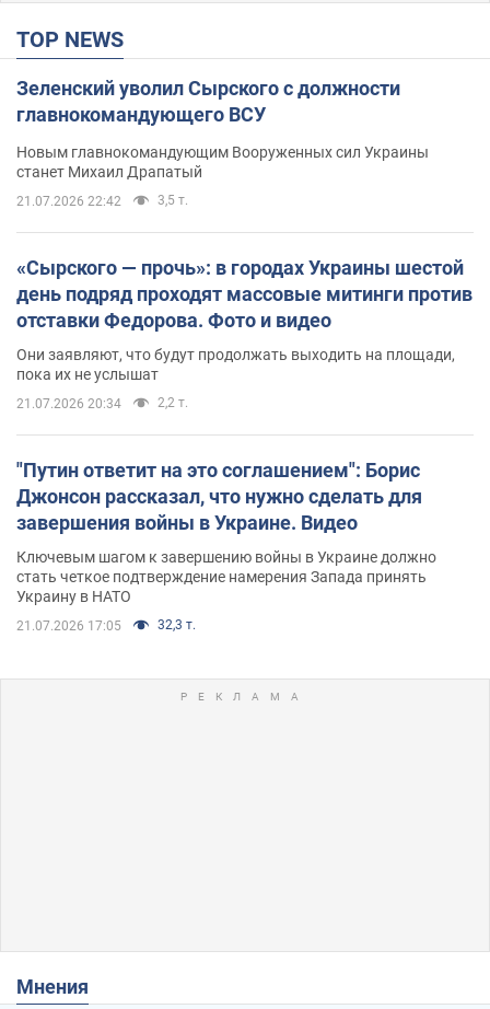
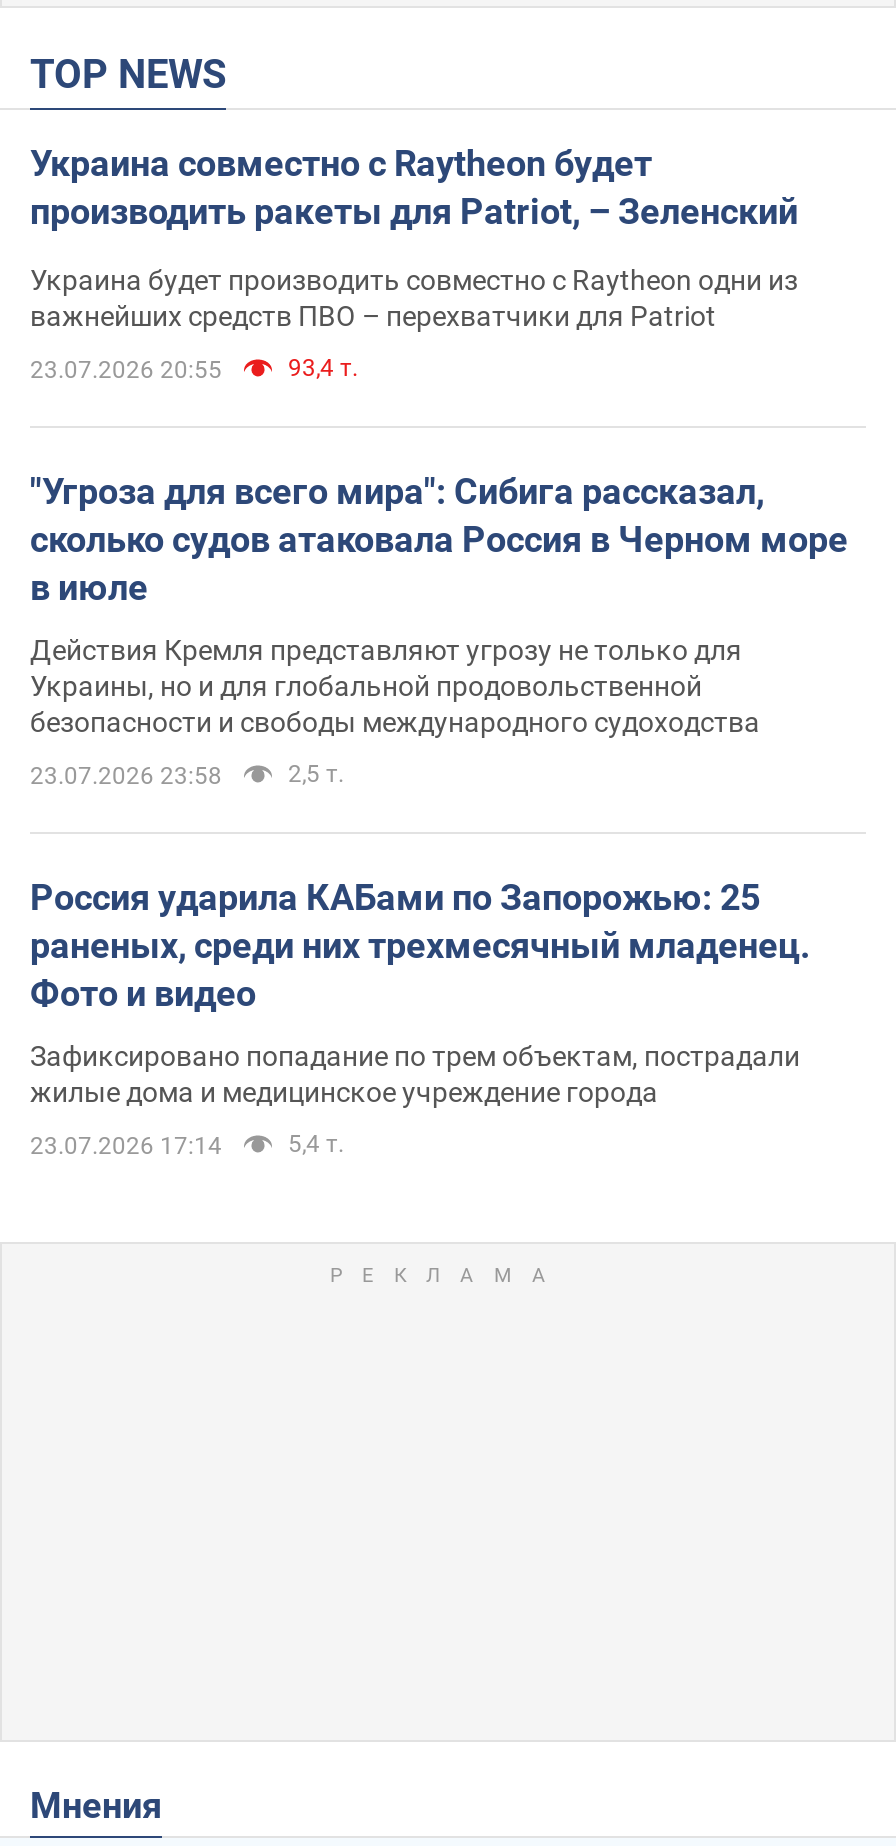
- Зеленский уволил Сырского с должности
- главнокомандующего ВСУ
+ Украина совместно с Raytheon будет
+ производить ракеты для Patriot, – Зеленский

- Новым главнокомандующим Вооруженных сил Украины
- станет Михаил Драпатый
+ Украина будет производить совместно с Raytheon одни из
+ важнейших средств ПВО – перехватчики для Patriot

- 21.07.2026 22:42
- 3,5 т.
+ 23.07.2026 20:55
+ 93,4 т.

- «Сырского — прочь»: в городах Украины шестой
- день подряд проходят массовые митинги против
- отставки Федорова. Фото и видео
+ "Угроза для всего мира": Сибига рассказал,
+ сколько судов атаковала Россия в Черном море
+ в июле

- Они заявляют, что будут продолжать выходить на площади,
- пока их не услышат
+ Действия Кремля представляют угрозу не только для
+ Украины, но и для глобальной продовольственной
+ безопасности и свободы международного судоходства

- 21.07.2026 20:34
- 2,2 т.
+ 23.07.2026 23:58
+ 2,5 т.

- "Путин ответит на это соглашением": Борис
- Джонсон рассказал, что нужно сделать для
- завершения войны в Украине. Видео
+ Россия ударила КАБами по Запорожью: 25
+ раненых, среди них трехмесячный младенец.
+ Фото и видео

- Ключевым шагом к завершению войны в Украине должно
- стать четкое подтверждение намерения Запада принять
- Украину в НАТО
+ Зафиксировано попадание по трем объектам, пострадали
+ жилые дома и медицинское учреждение города

- 21.07.2026 17:05
- 32,3 т.
+ 23.07.2026 17:14
+ 5,4 т.
